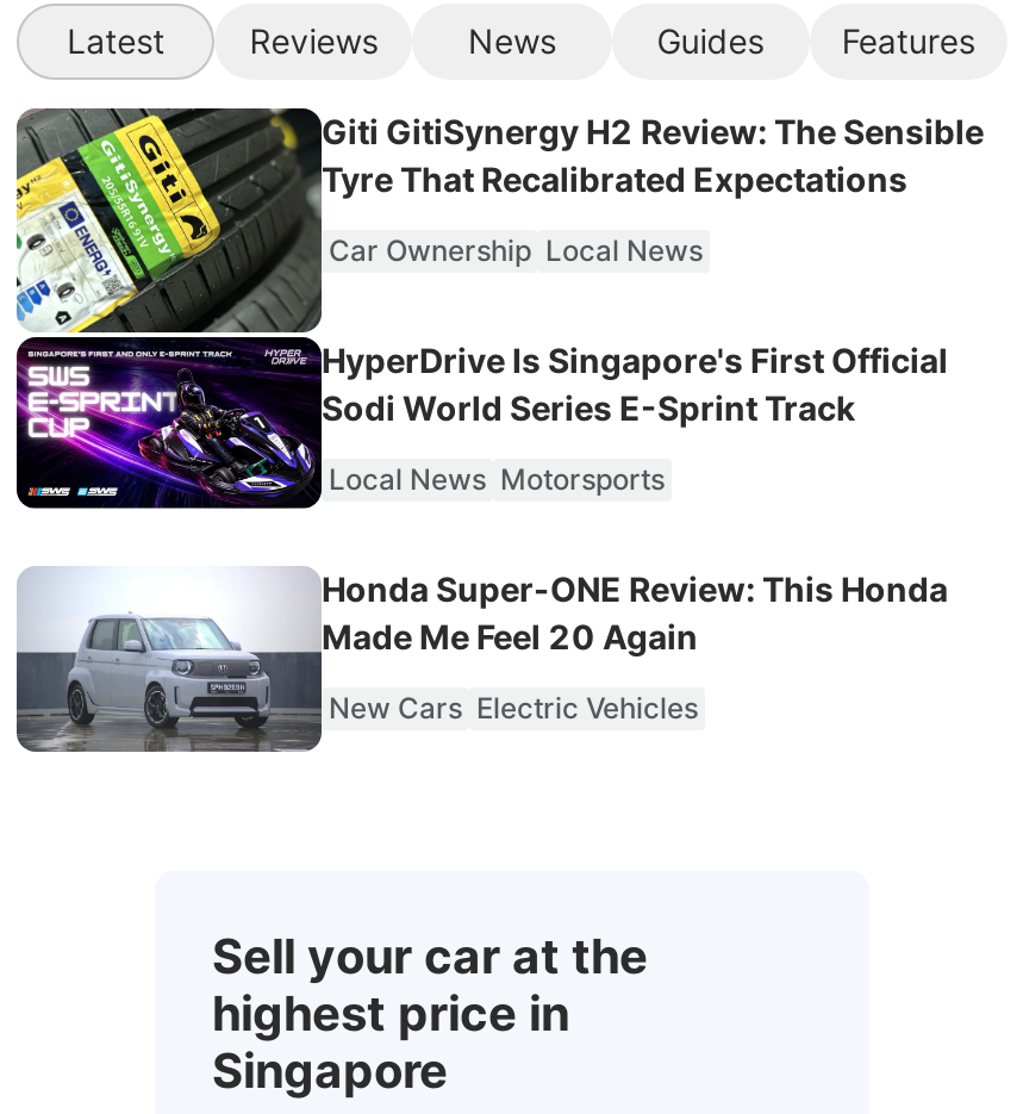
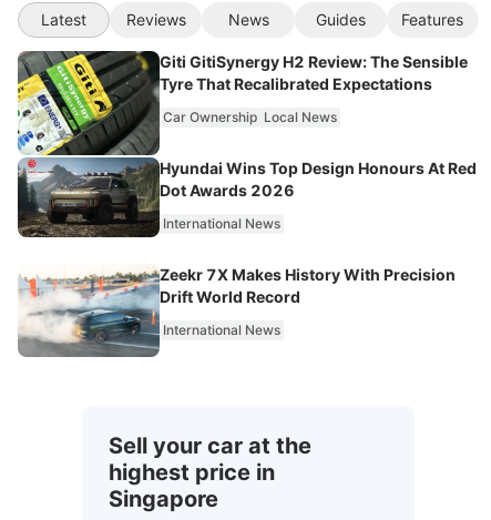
- [image]
- HyperDrive Is Singapore's First Official
- Sodi World Series E-Sprint Track
+ [image]
+ Hyundai Wins Top Design Honours At Red
+ Dot Awards 2026

- Local News Motorsports
+ International News

- [image]
- Honda Super-ONE Review: This Honda
- Made Me Feel 20 Again
+ [image]
+ Zeekr 7X Makes History With Precision
+ Drift World Record

- New Cars Electric Vehicles
+ International News
